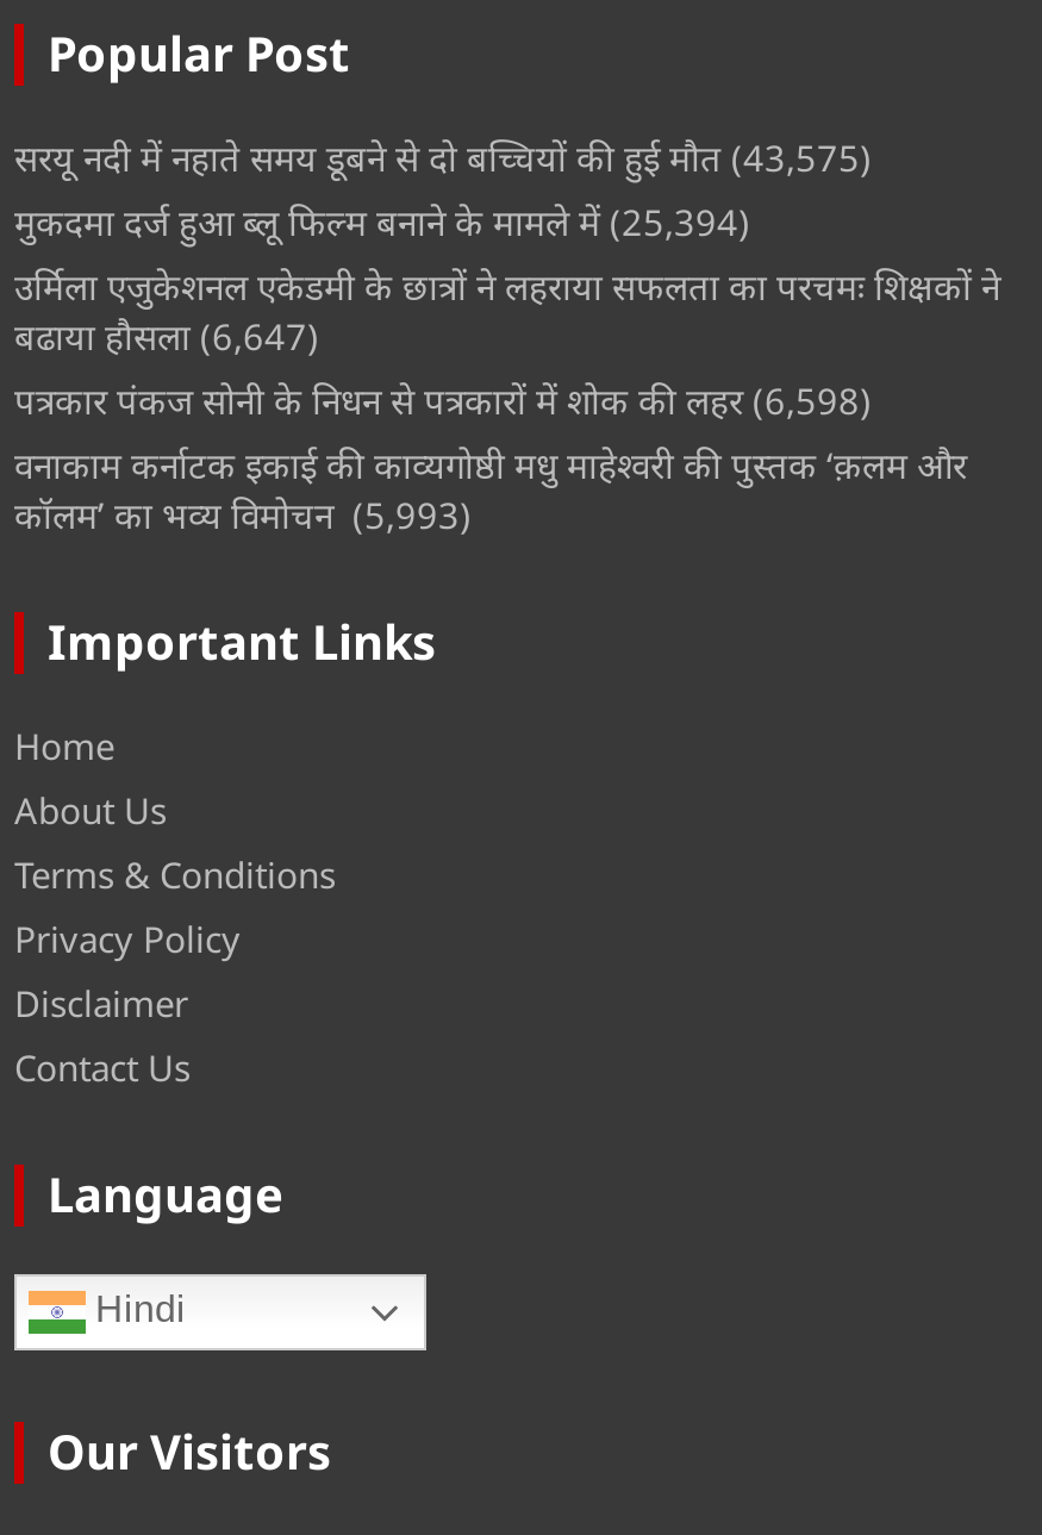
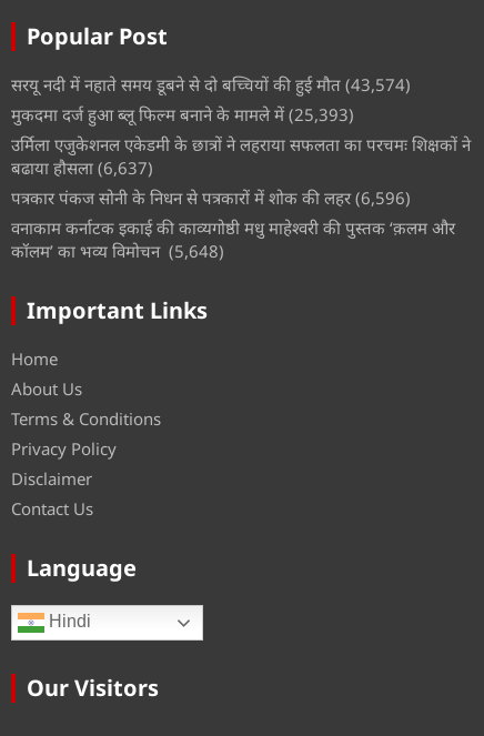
- सरयू नदी में नहाते समय डूबने से दो बच्चियों की हुई मौत (43,575)
+ सरयू नदी में नहाते समय डूबने से दो बच्चियों की हुई मौत (43,574)

- मुकदमा दर्ज हुआ ब्लू फिल्म बनाने के मामले में (25,394)
+ मुकदमा दर्ज हुआ ब्लू फिल्म बनाने के मामले में (25,393)

- बढाया हौसला (6,647)
+ बढाया हौसला (6,637)

- पत्रकार पंकज सोनी के निधन से पत्रकारों में शोक की लहर (6,598)
+ पत्रकार पंकज सोनी के निधन से पत्रकारों में शोक की लहर (6,596)

- कॉलम’ का भव्य विमोचन (5,993)
+ कॉलम’ का भव्य विमोचन (5,648)
